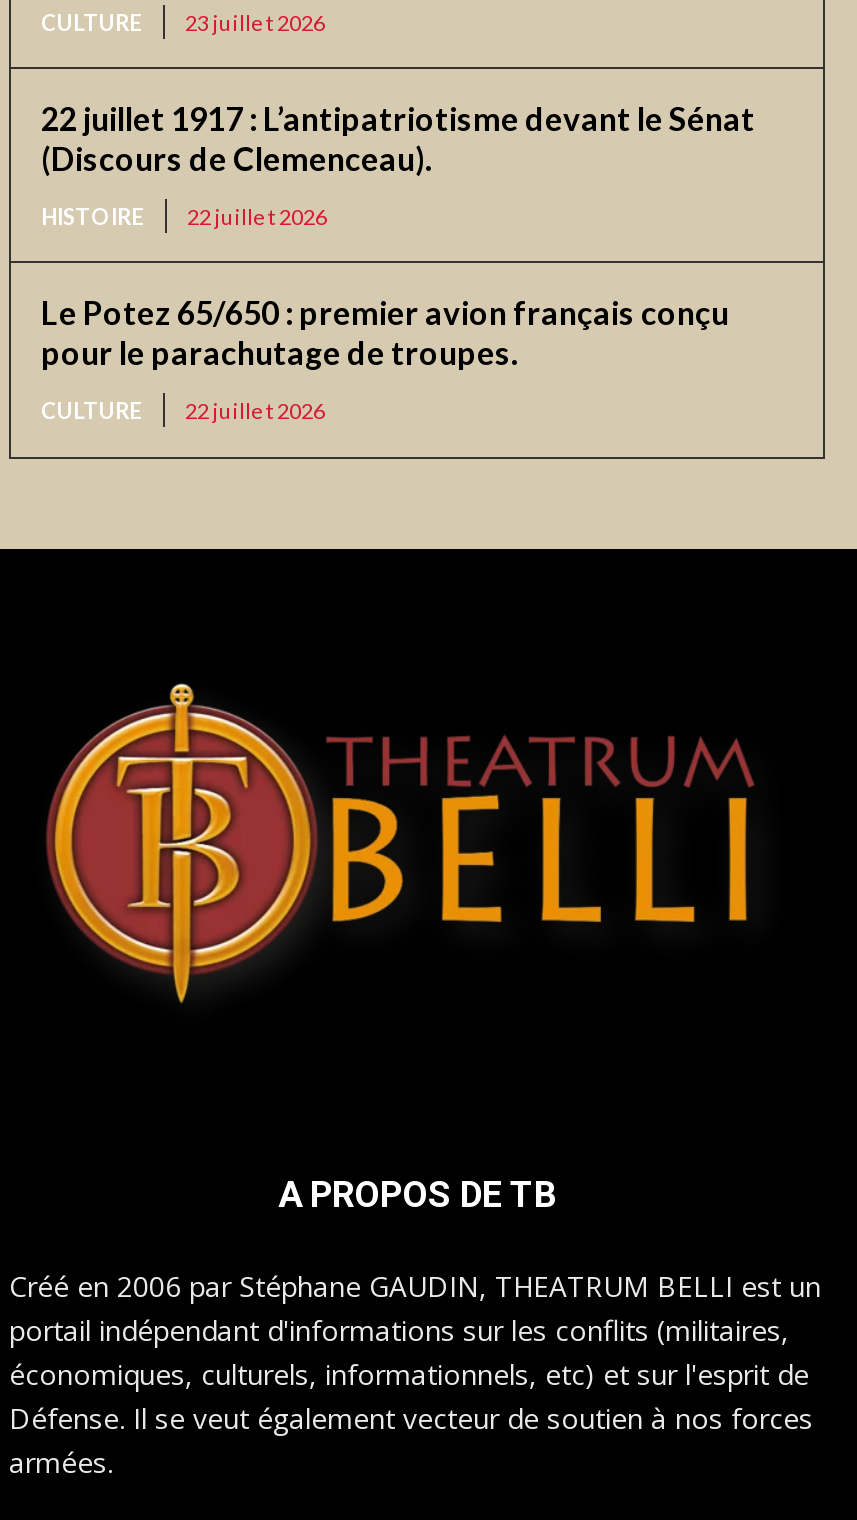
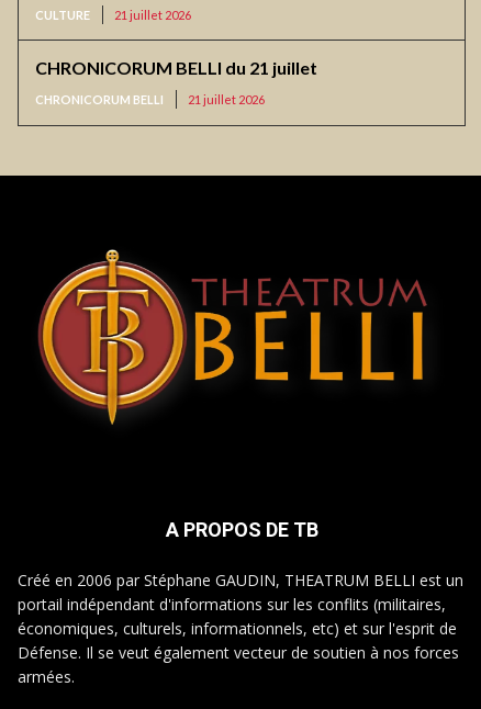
- 23 juillet 2026
- 22 juillet 1917 : L’antipatriotisme devant le Sénat
- (Discours de Clemenceau).
- HISTOIRE
- 22 juillet 2026
- Le Potez 65/650 : premier avion français conçu
- pour le parachutage de troupes.
- CULTURE
- 22 juillet 2026
+ 21 juillet 2026
+ CHRONICORUM BELLI du 21 juillet
+ CHRONICORUM BELLI
+ 21 juillet 2026
